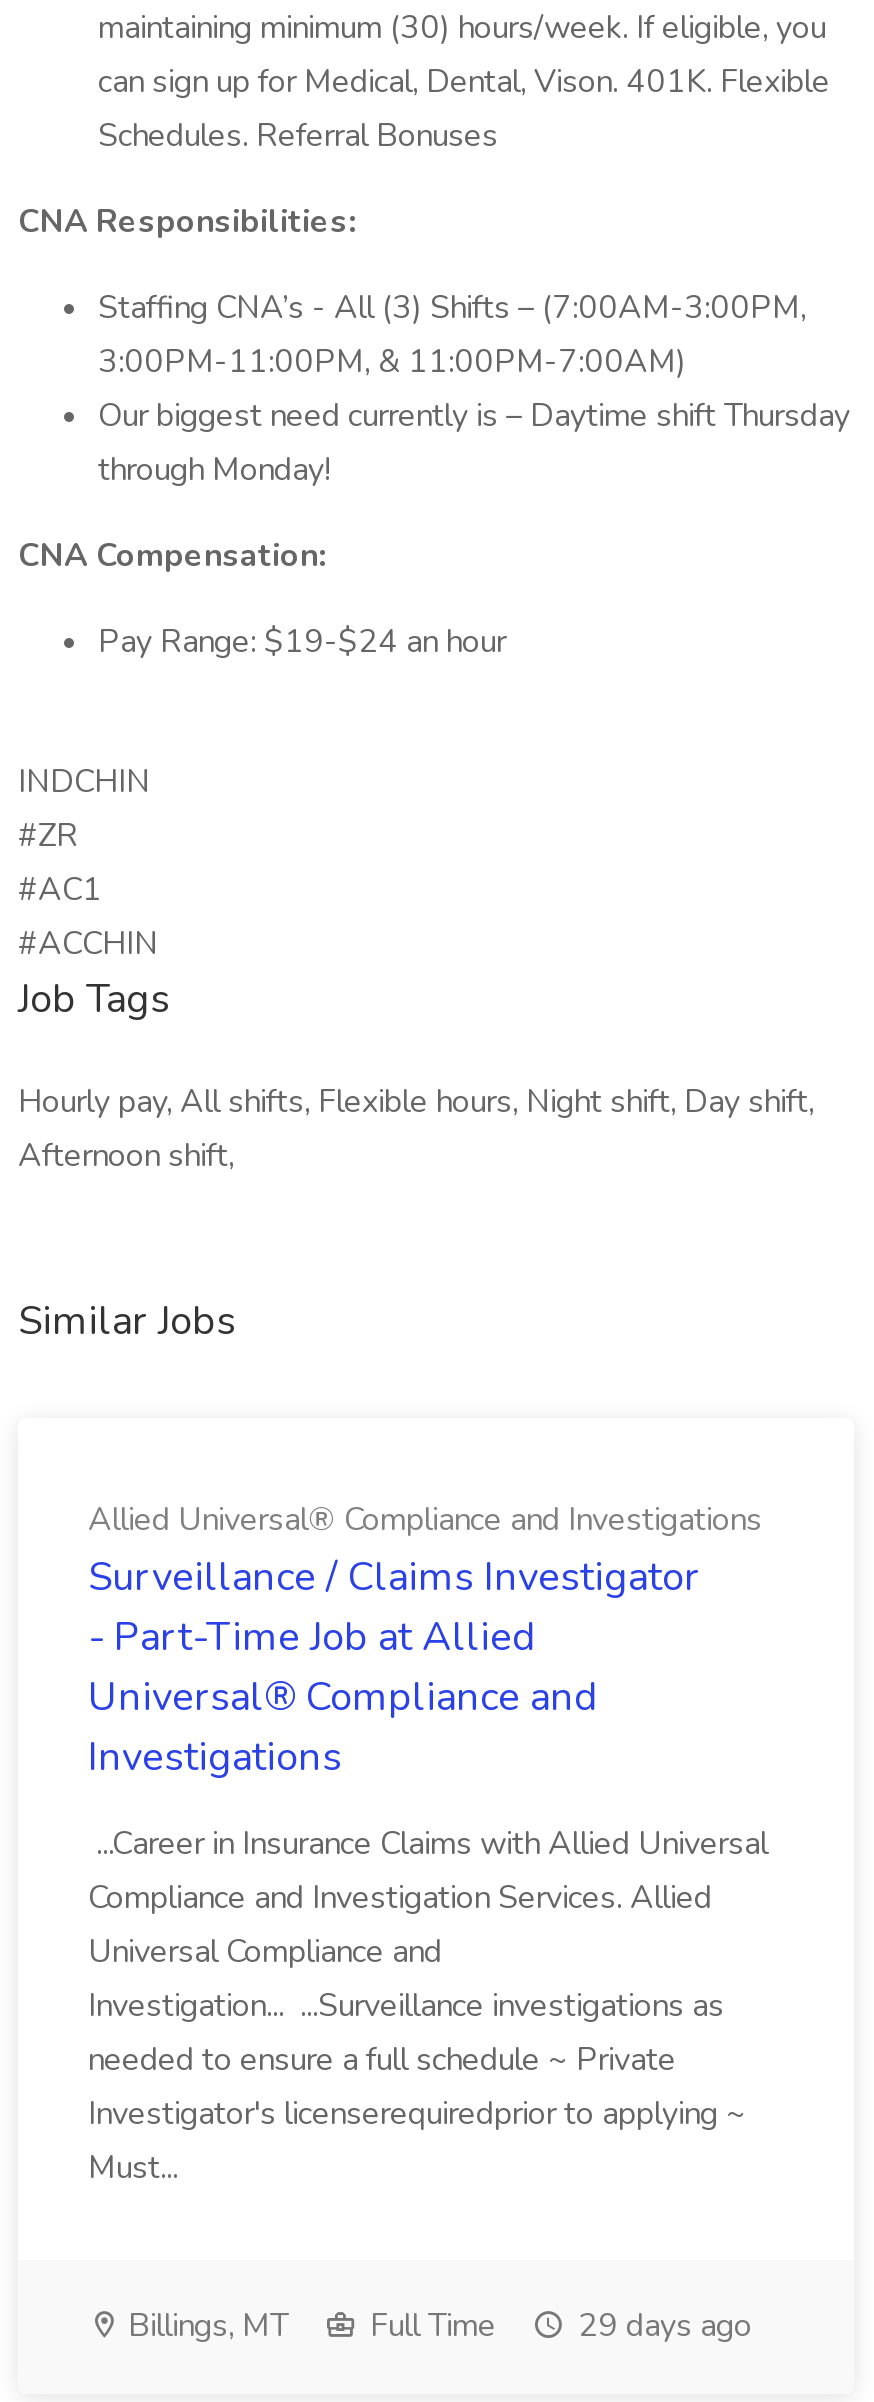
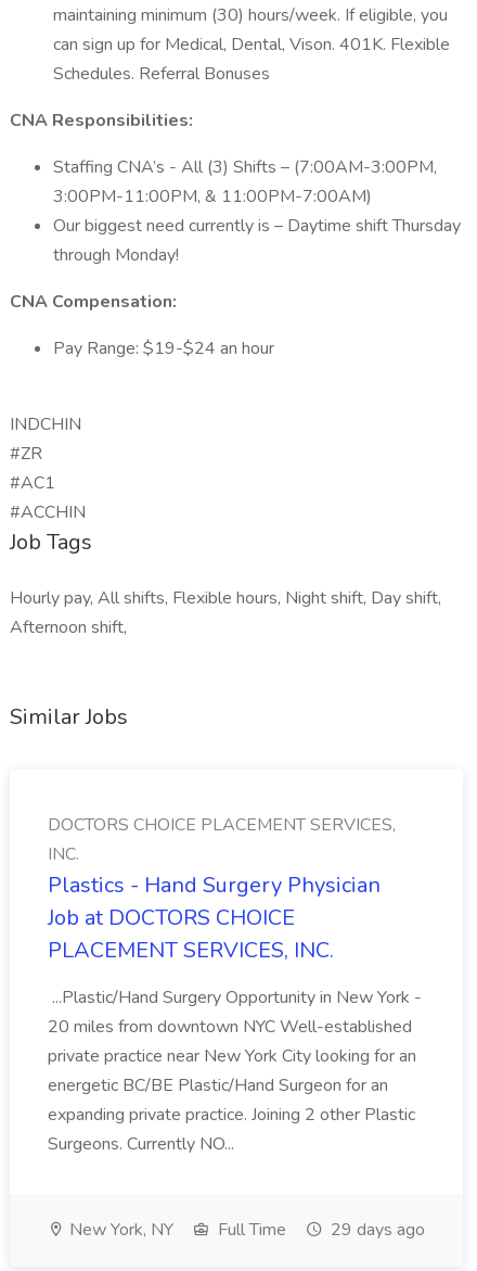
- Allied Universal® Compliance and Investigations
- Surveillance / Claims Investigator
- - Part-Time Job at Allied
- Universal® Compliance and
- Investigations
+ DOCTORS CHOICE PLACEMENT SERVICES,
+ INC.
+ Plastics - Hand Surgery Physician
+ Job at DOCTORS CHOICE
+ PLACEMENT SERVICES, INC.

- ...Career in Insurance Claims with Allied Universal
- Compliance and Investigation Services. Allied
- Universal Compliance and
- Investigation... ...Surveillance investigations as
- needed to ensure a full schedule ~ Private
- Investigator's licenserequiredprior to applying ~
- Must...
+ ...Plastic/Hand Surgery Opportunity in New York -
+ 20 miles from downtown NYC Well-established
+ private practice near New York City looking for an
+ energetic BC/BE Plastic/Hand Surgeon for an
+ expanding private practice. Joining 2 other Plastic
+ Surgeons. Currently NO...

- Billings, MT
+ New York, NY
